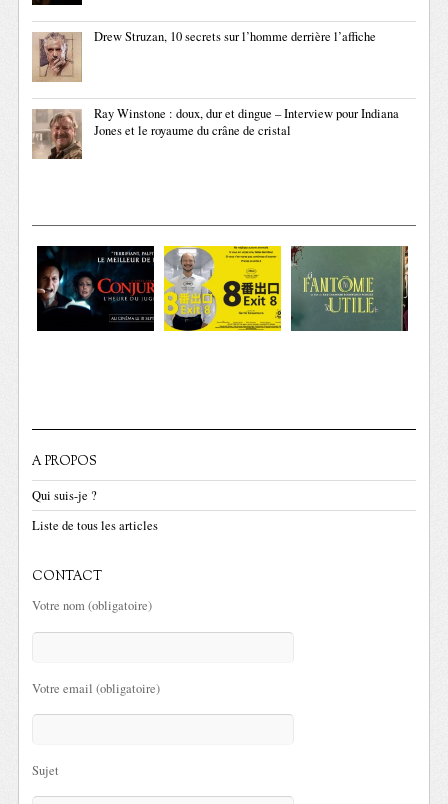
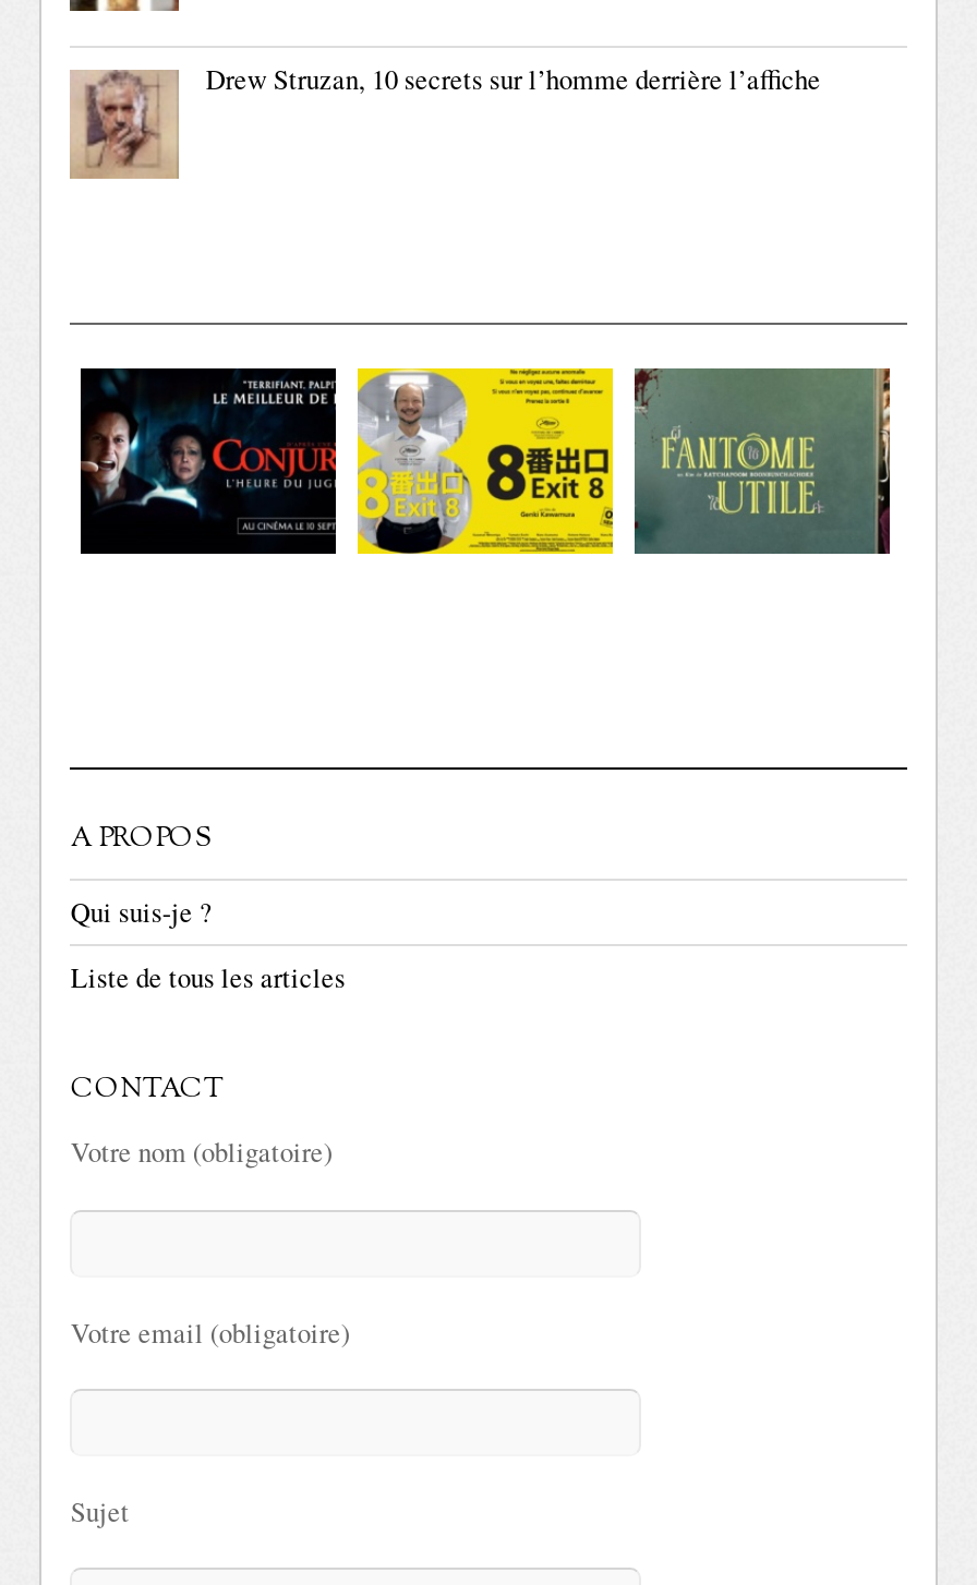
- [image]
- Ray Winstone : doux, dur et dingue – Interview pour Indiana
- Jones et le royaume du crâne de cristal
